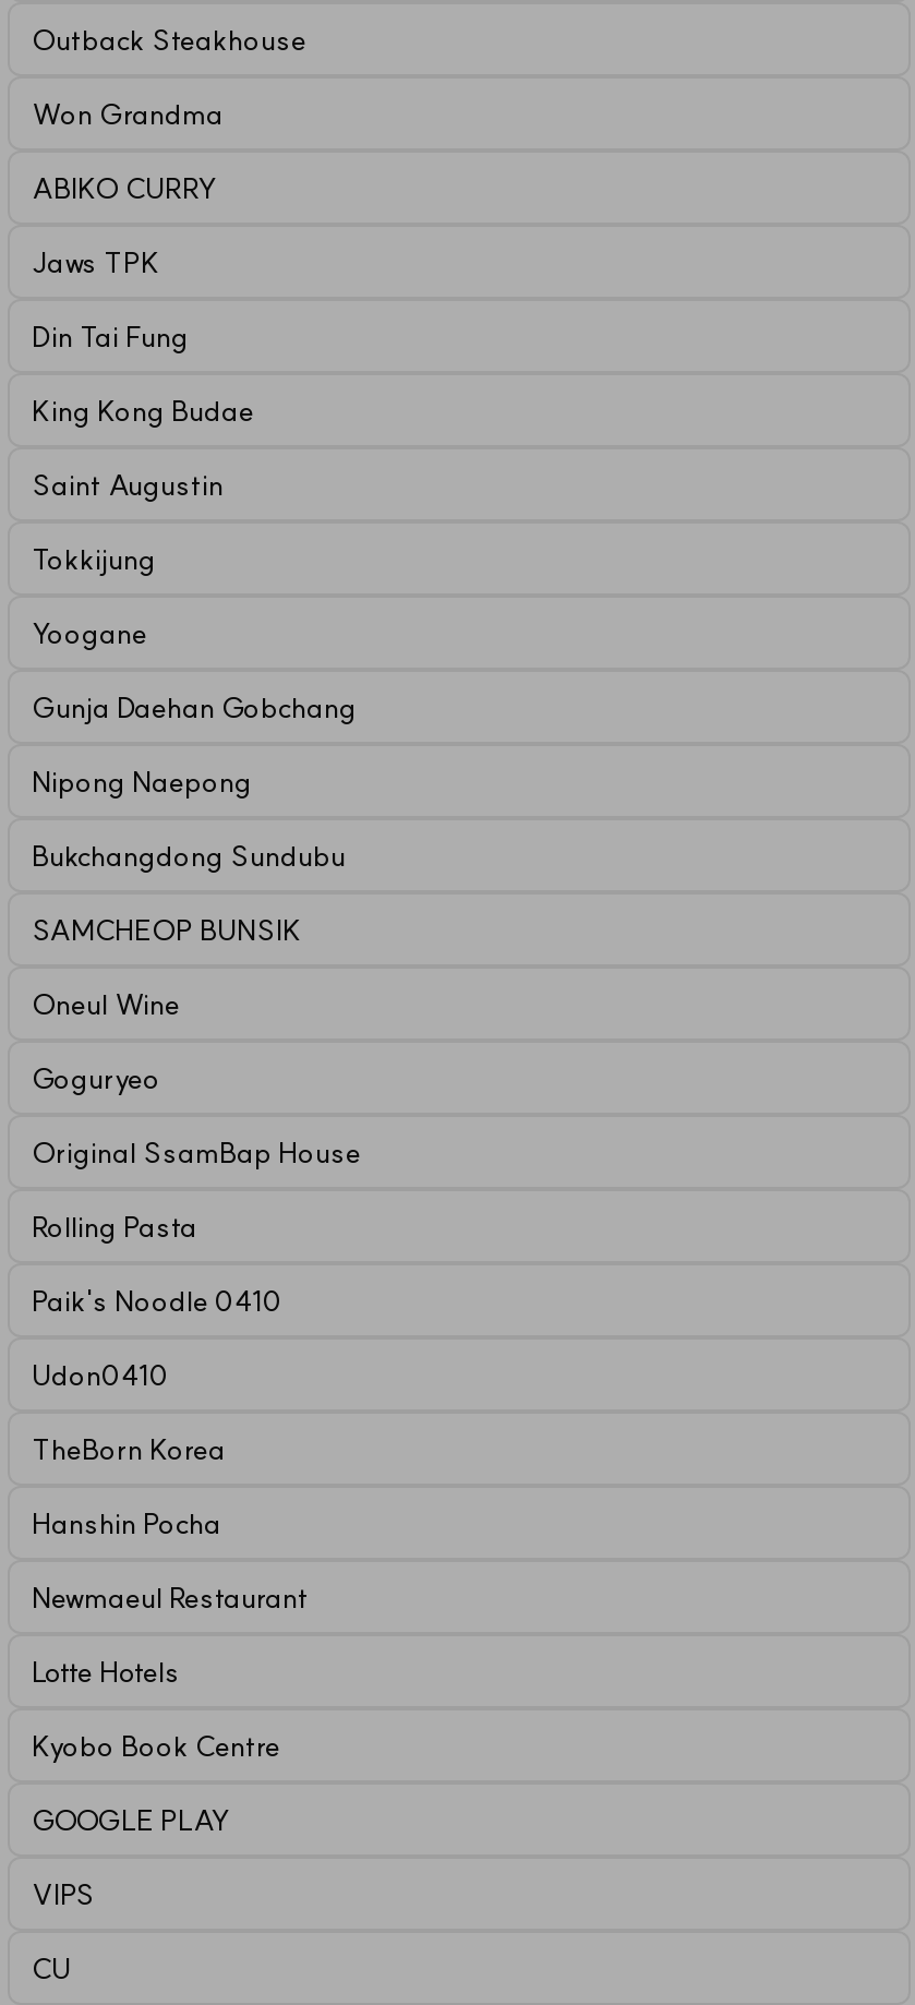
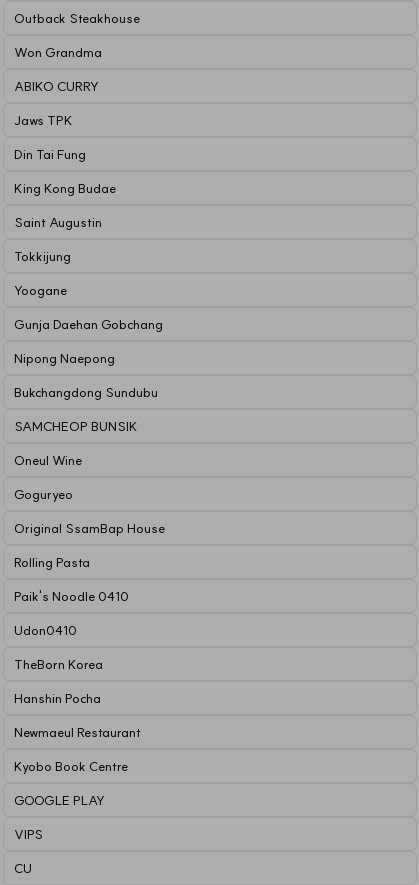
- Lotte Hotels
